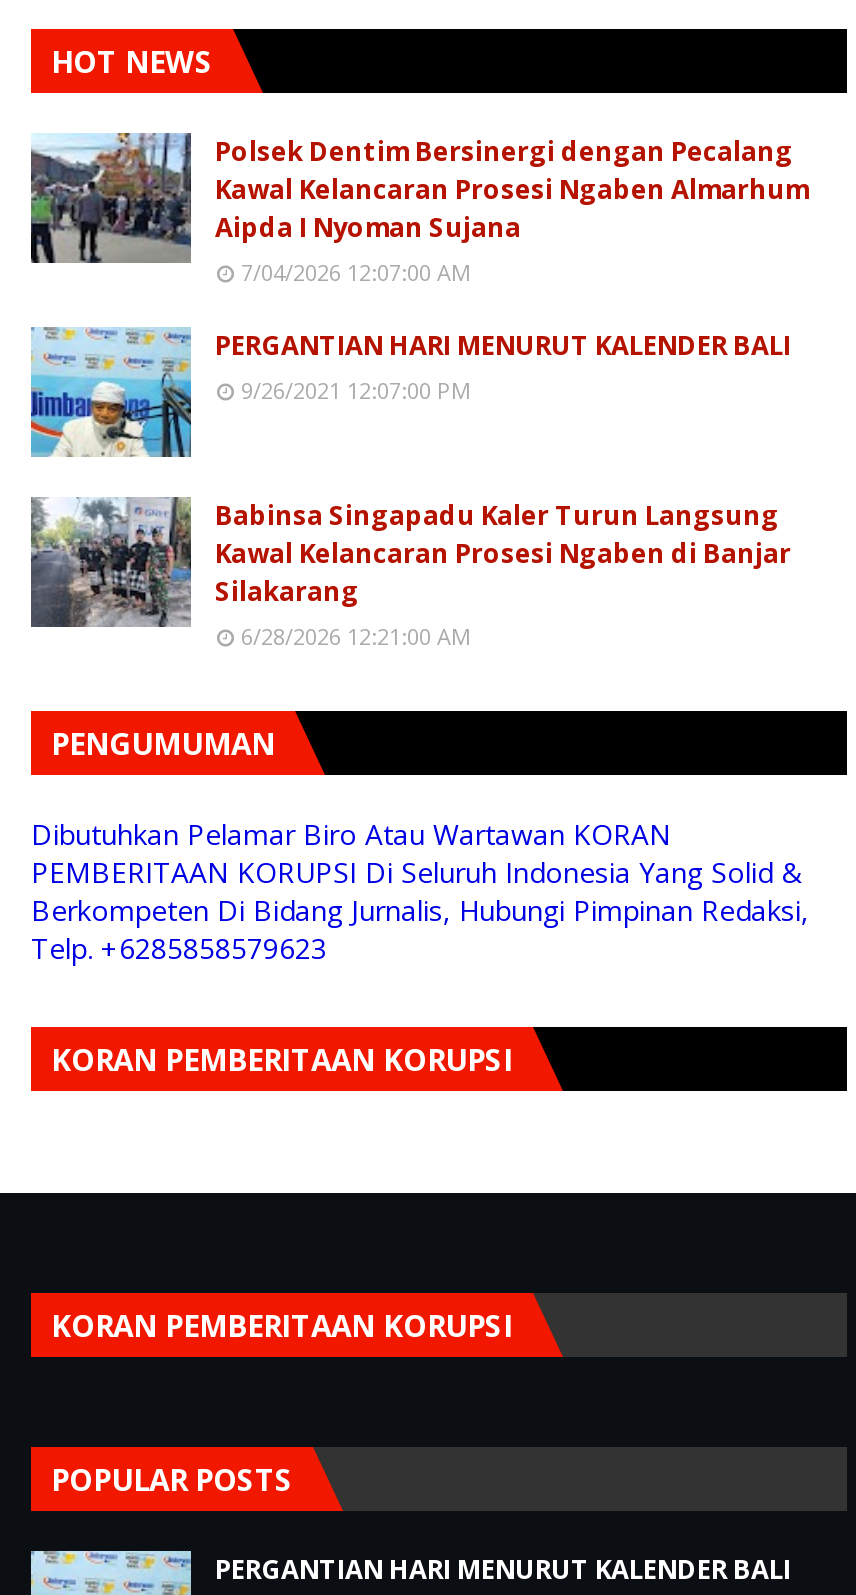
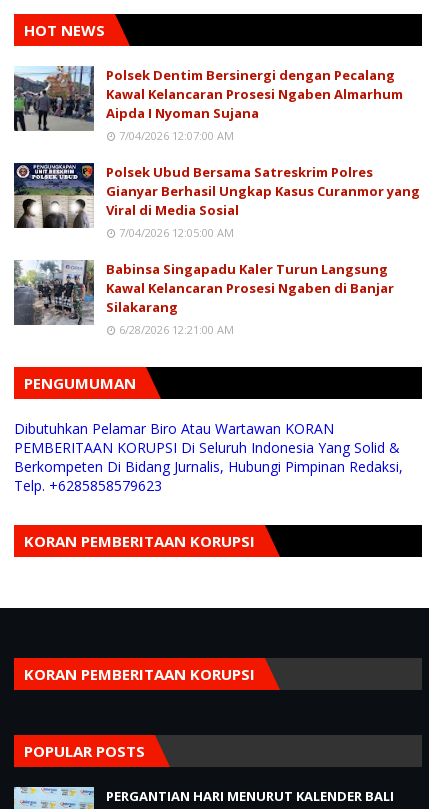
- [image]
- PERGANTIAN HARI MENURUT KALENDER BALI
- 9/26/2021 12:07:00 PM
+ [image]
+ Polsek Ubud Bersama Satreskrim Polres
+ Gianyar Berhasil Ungkap Kasus Curanmor yang
+ Viral di Media Sosial
+ 7/04/2026 12:05:00 AM
